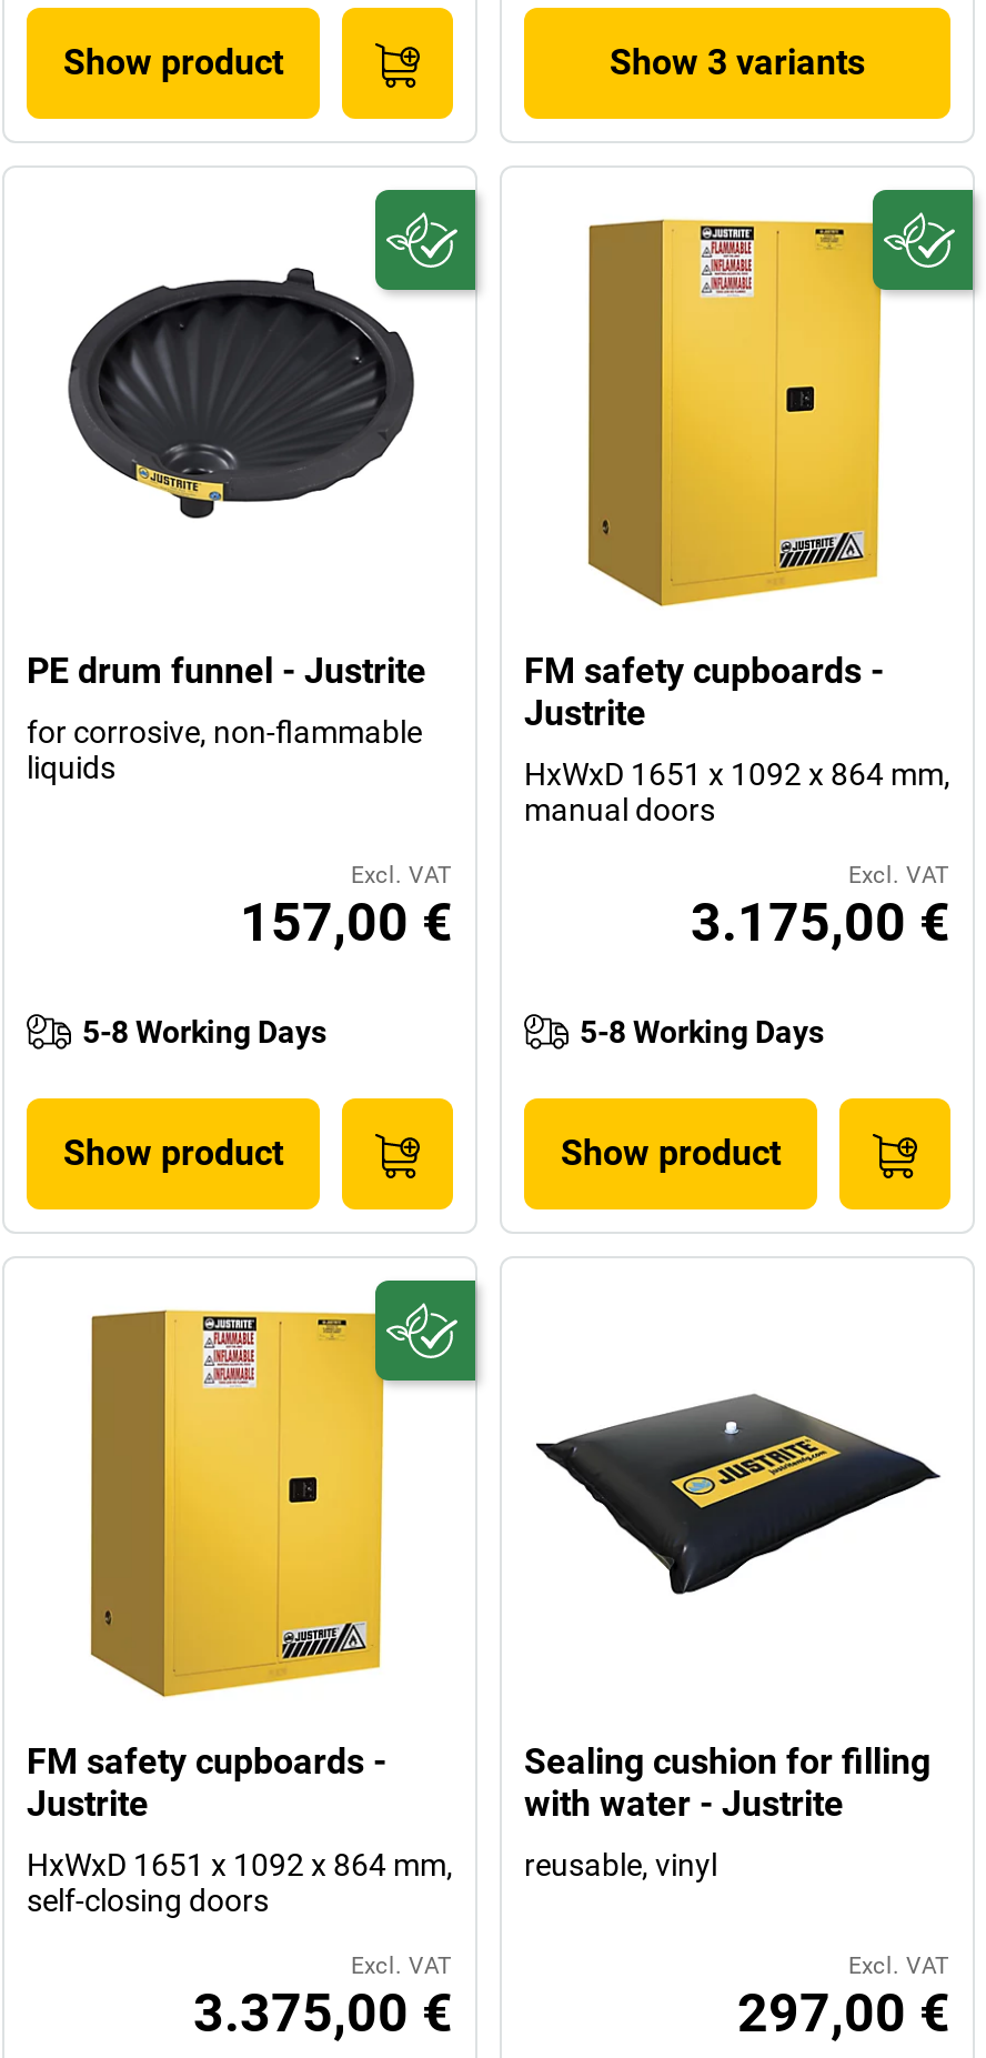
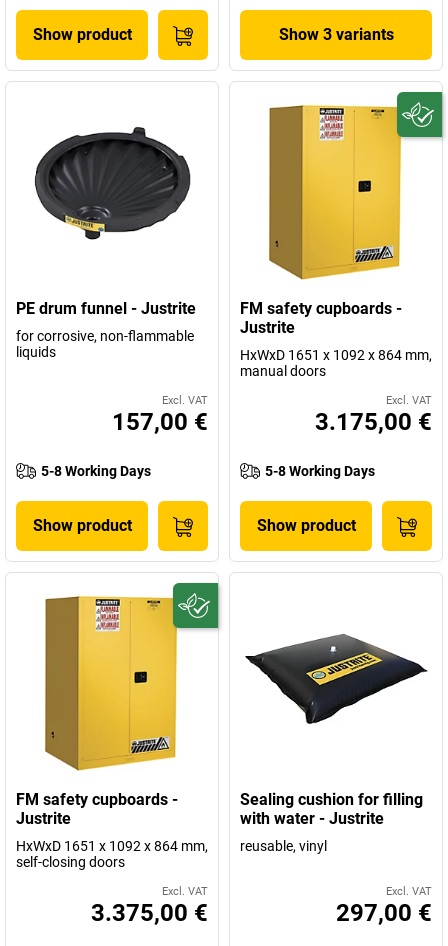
- [image]
